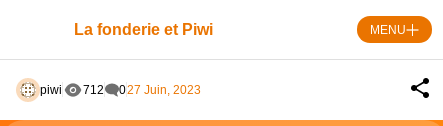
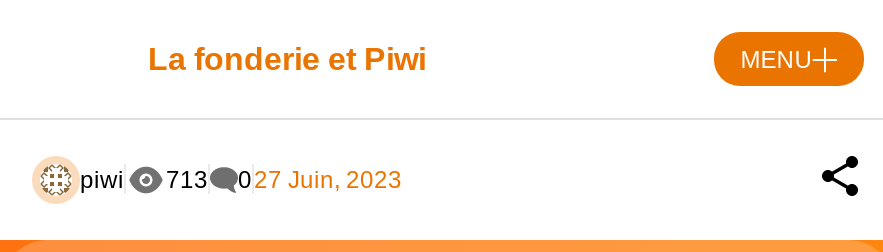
- piwi 712 0 27 Juin, 2023
+ piwi 713 0 27 Juin, 2023
